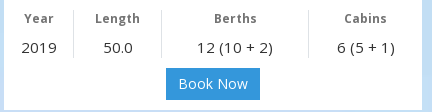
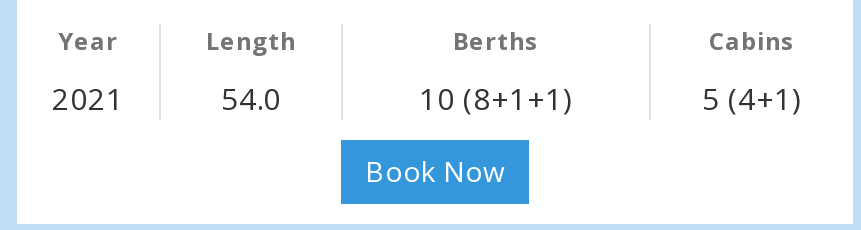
- 2019
- 50.0
- 12 (10 + 2)
- 6 (5 + 1)
+ 2021
+ 54.0
+ 10 (8+1+1)
+ 5 (4+1)
